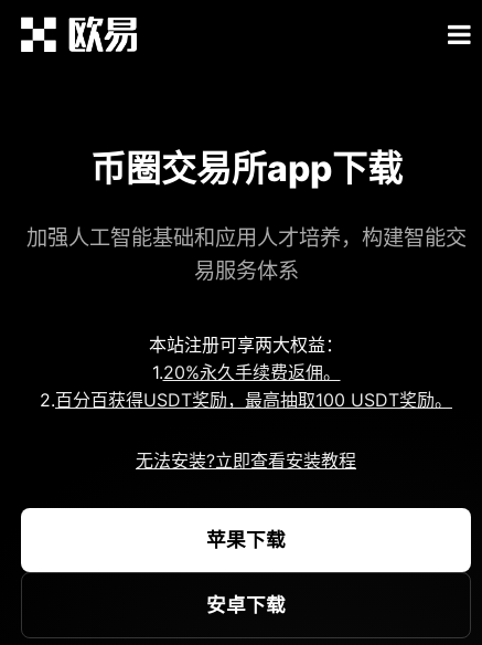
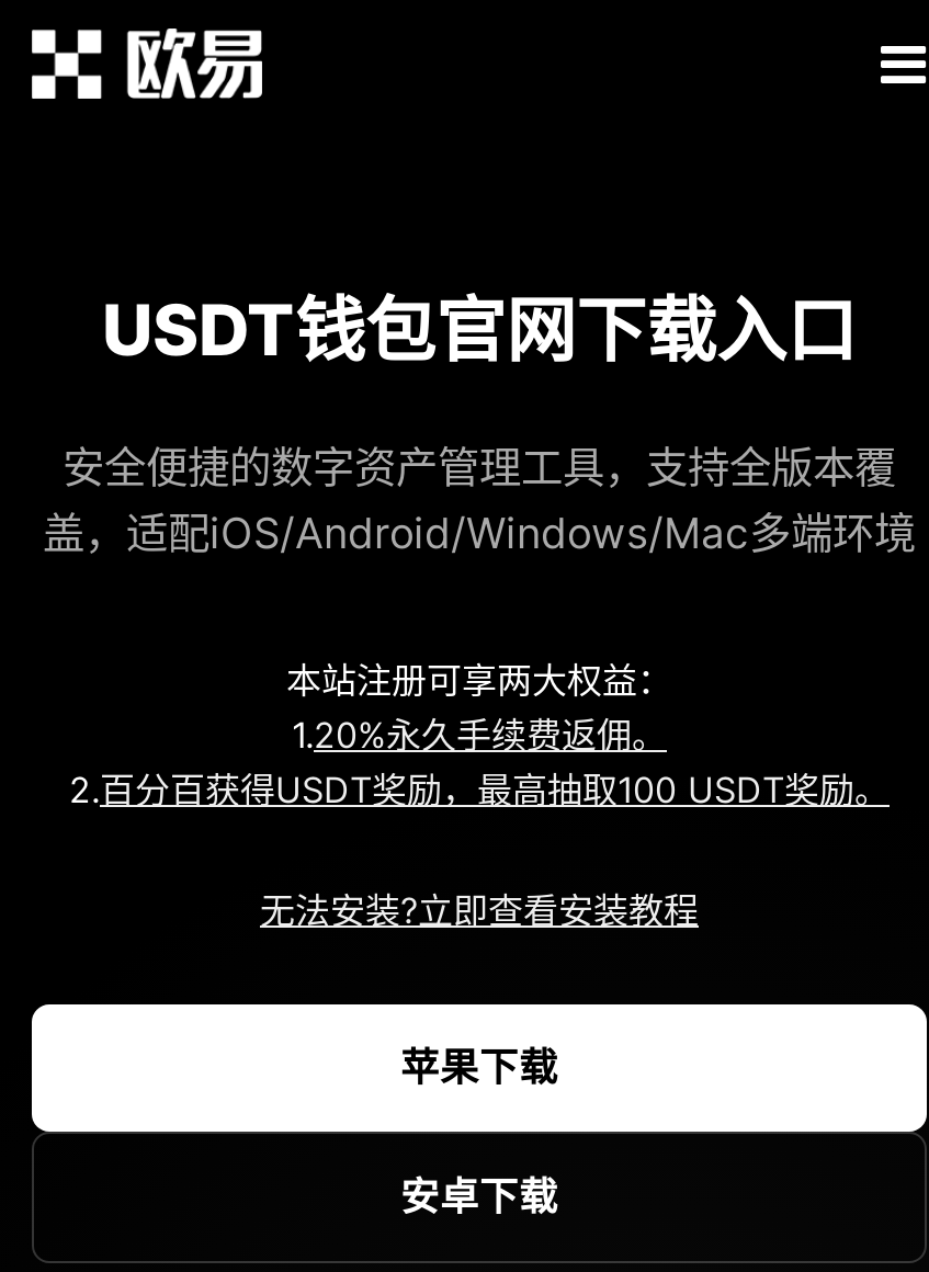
- 币圈交易所app下载
+ USDT钱包官网下载入口

- 加强人工智能基础和应用人才培养，构建智能交
- 易服务体系
+ 安全便捷的数字资产管理工具，支持全版本覆
+ 盖，适配iOS/Android/Windows/Mac多端环境
